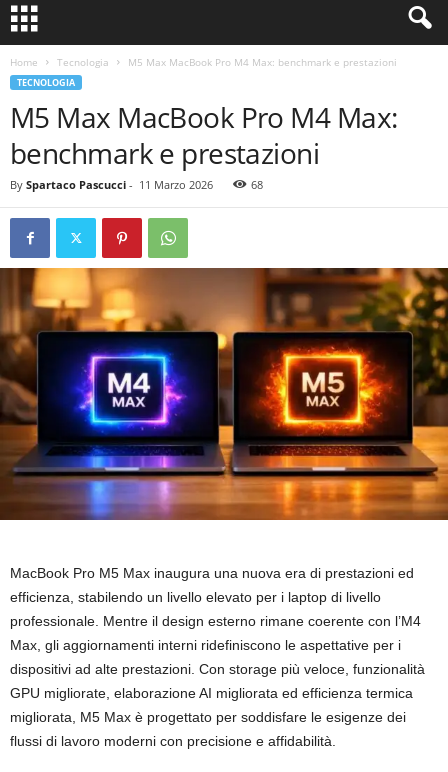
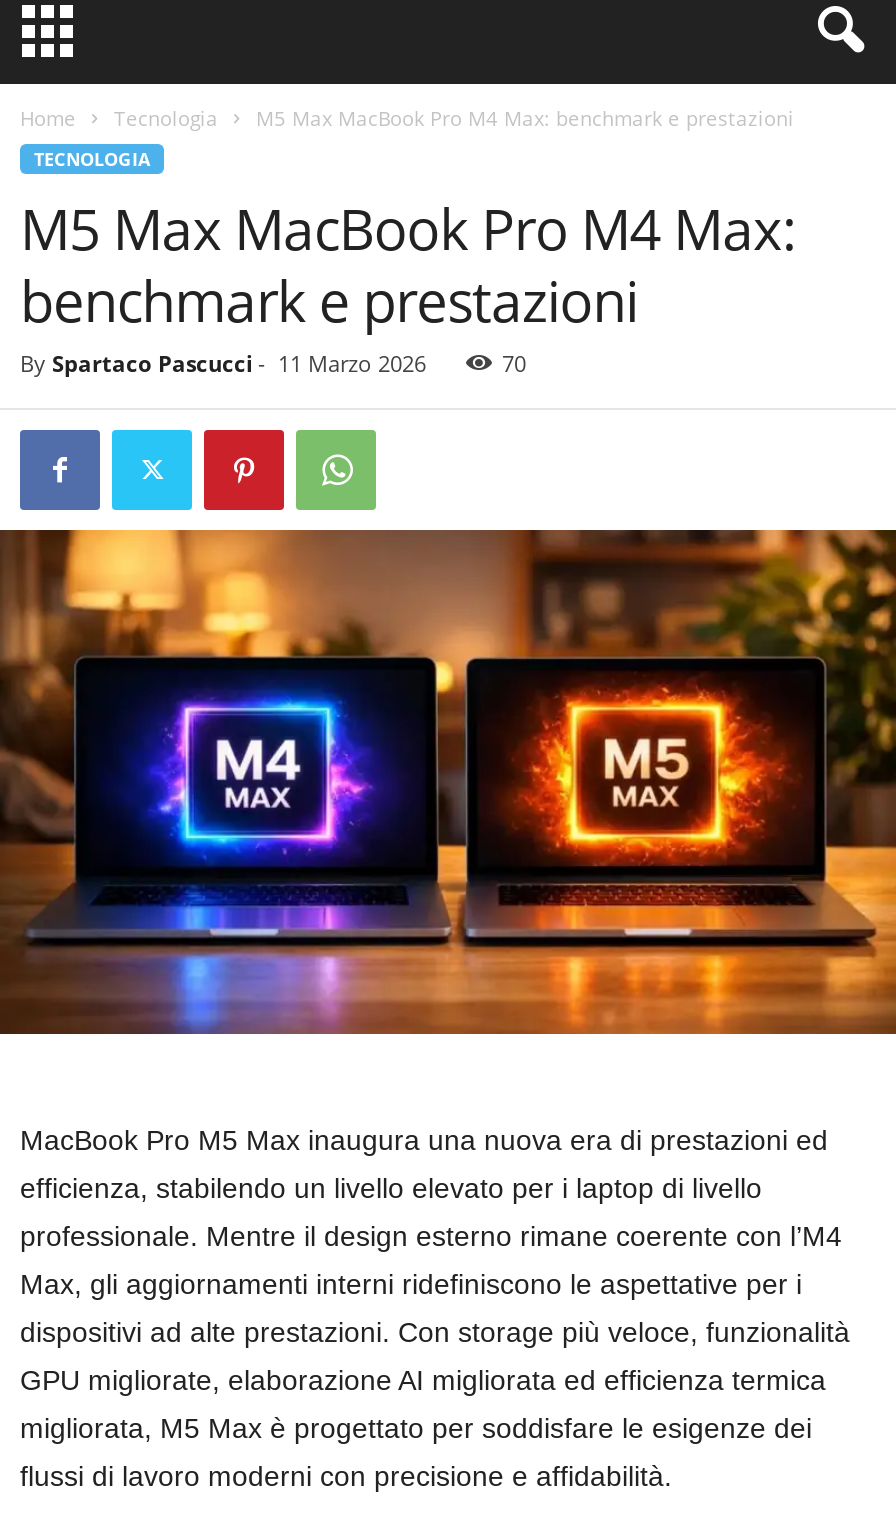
- 68
+ 70
